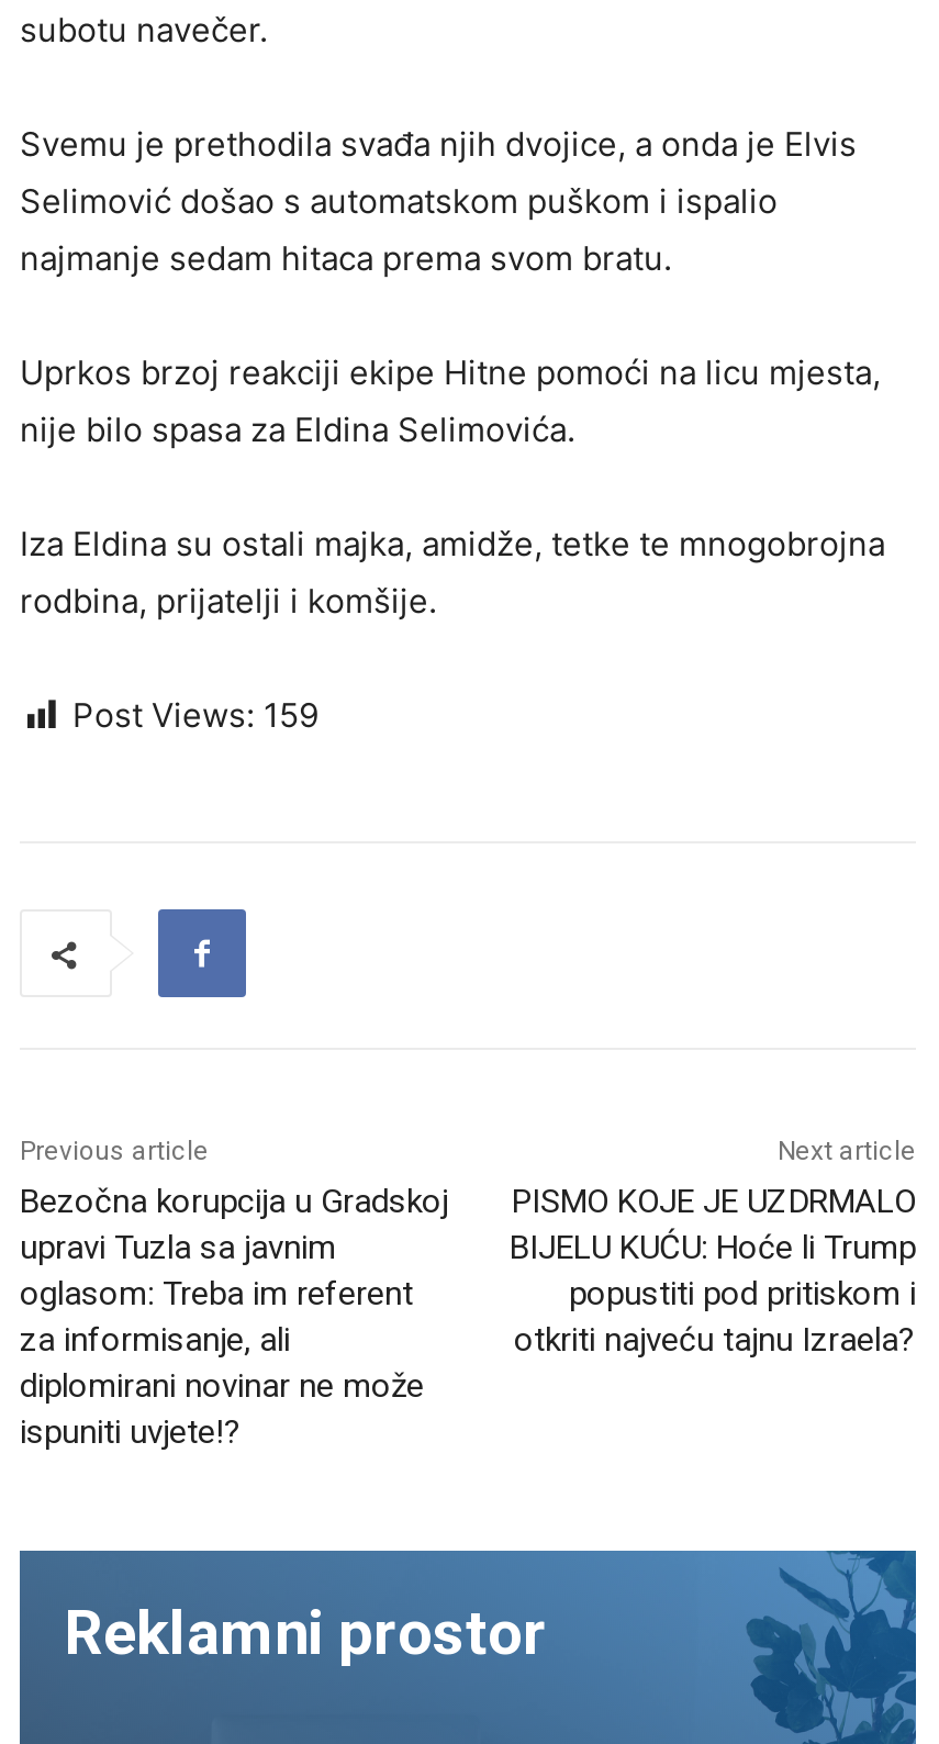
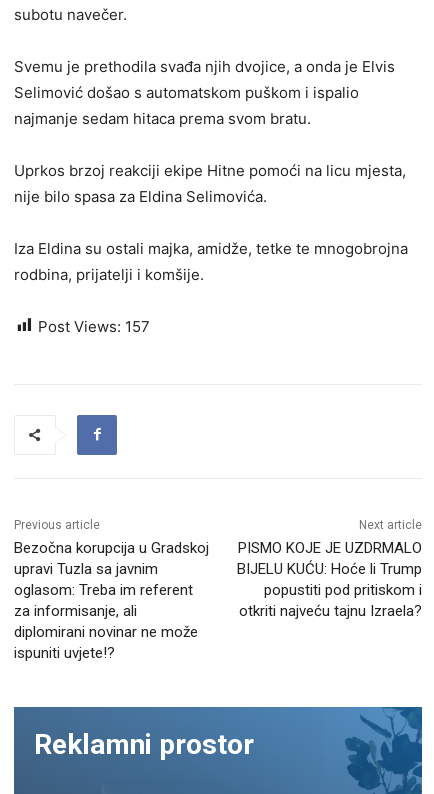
- Post Views: 159
+ Post Views: 157
